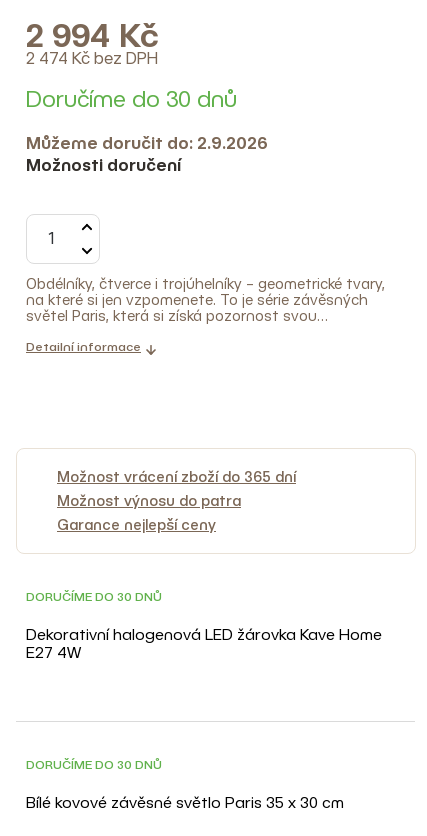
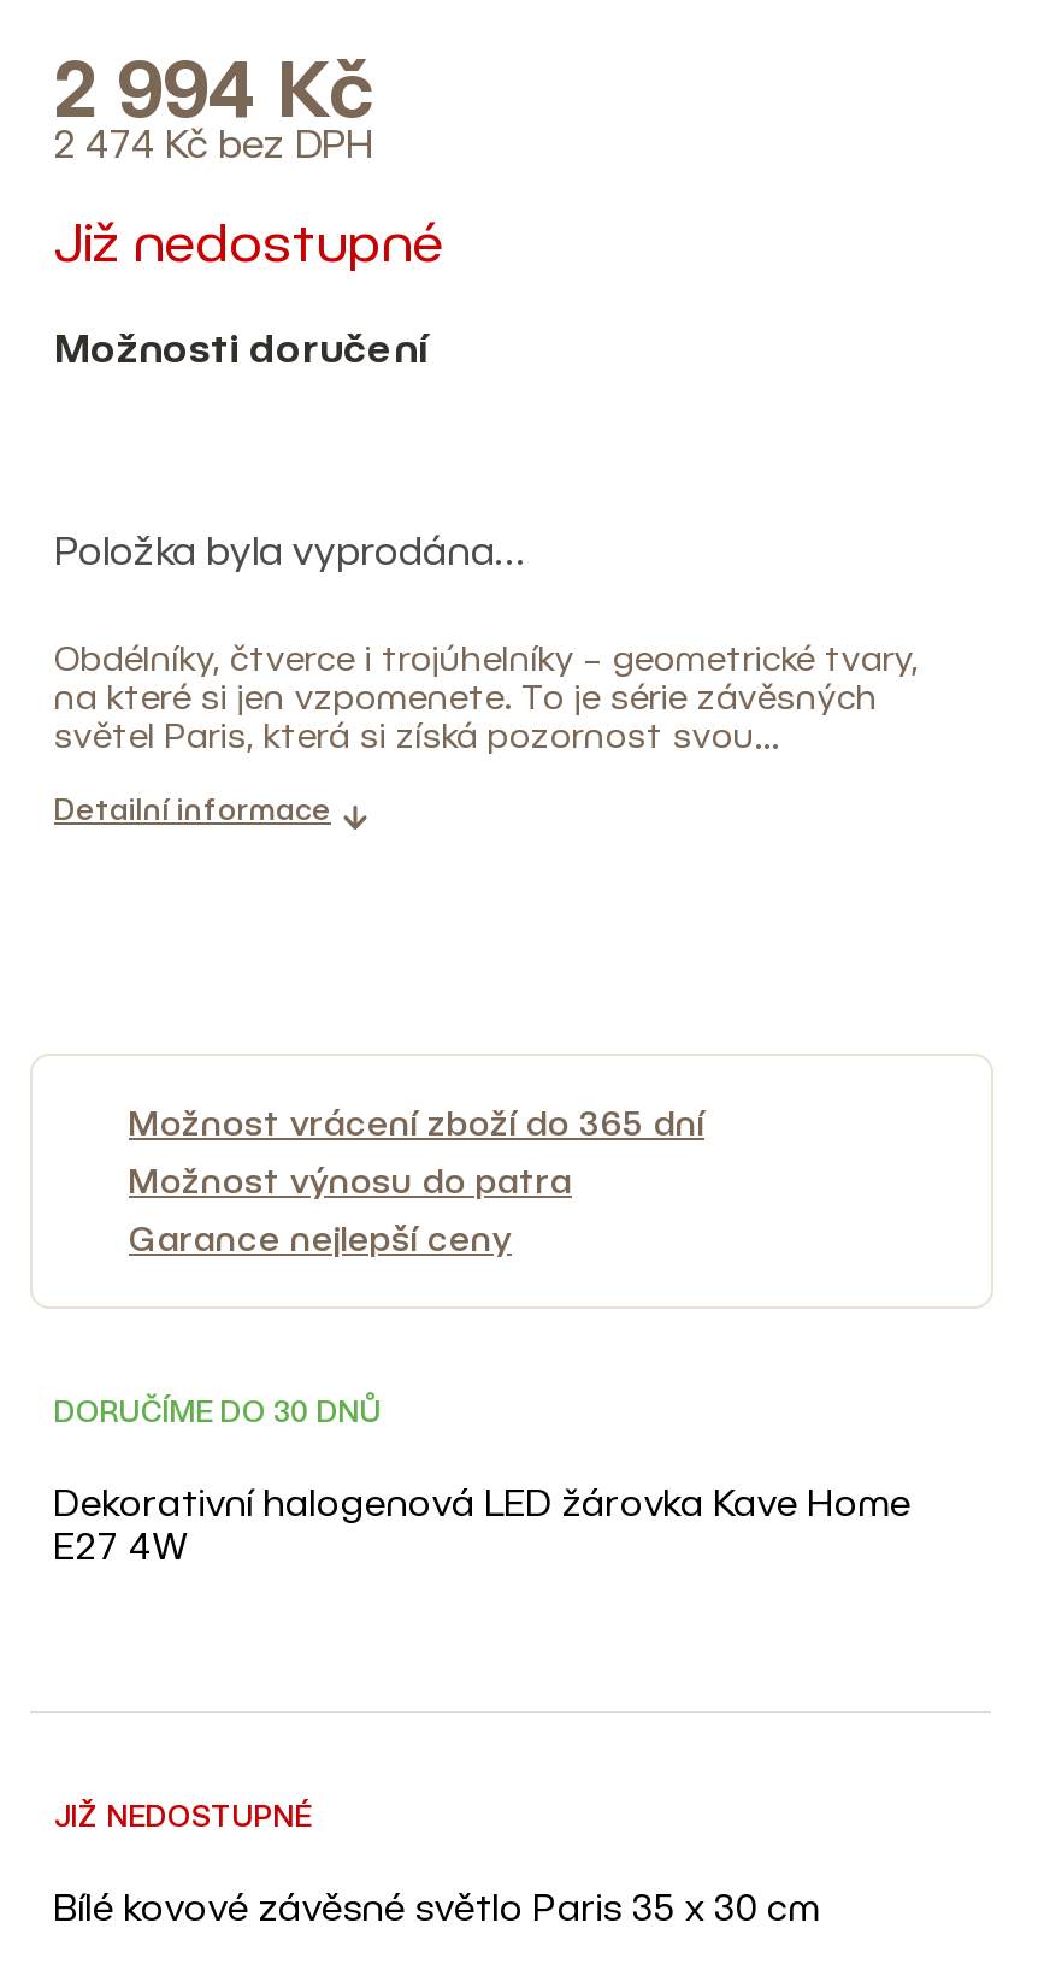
- Doručíme do 30 dnů
- Můžeme doručit do: 2.9.2026
+ Již nedostupné

+ Položka byla vyprodána…

- DORUČÍME DO 30 DNŮ
+ JIŽ NEDOSTUPNÉ
